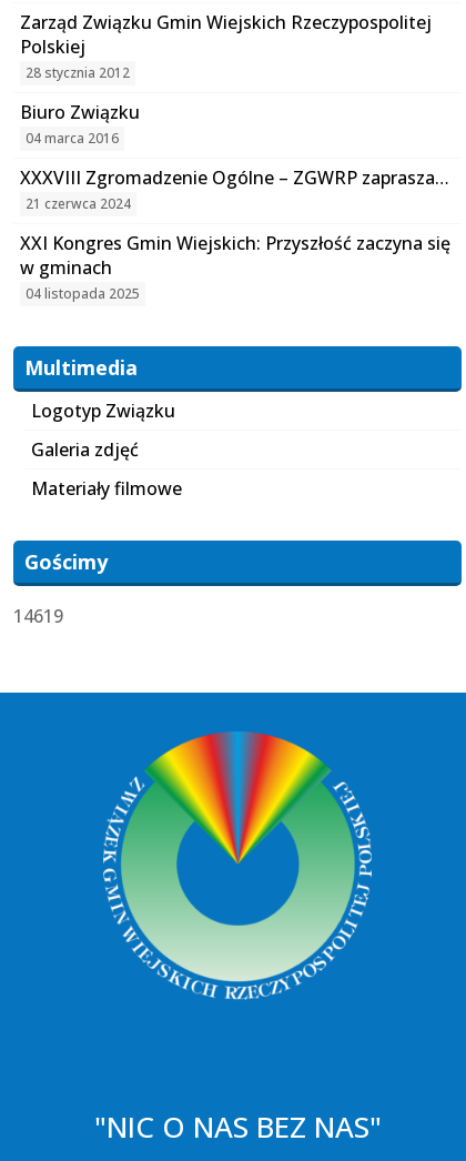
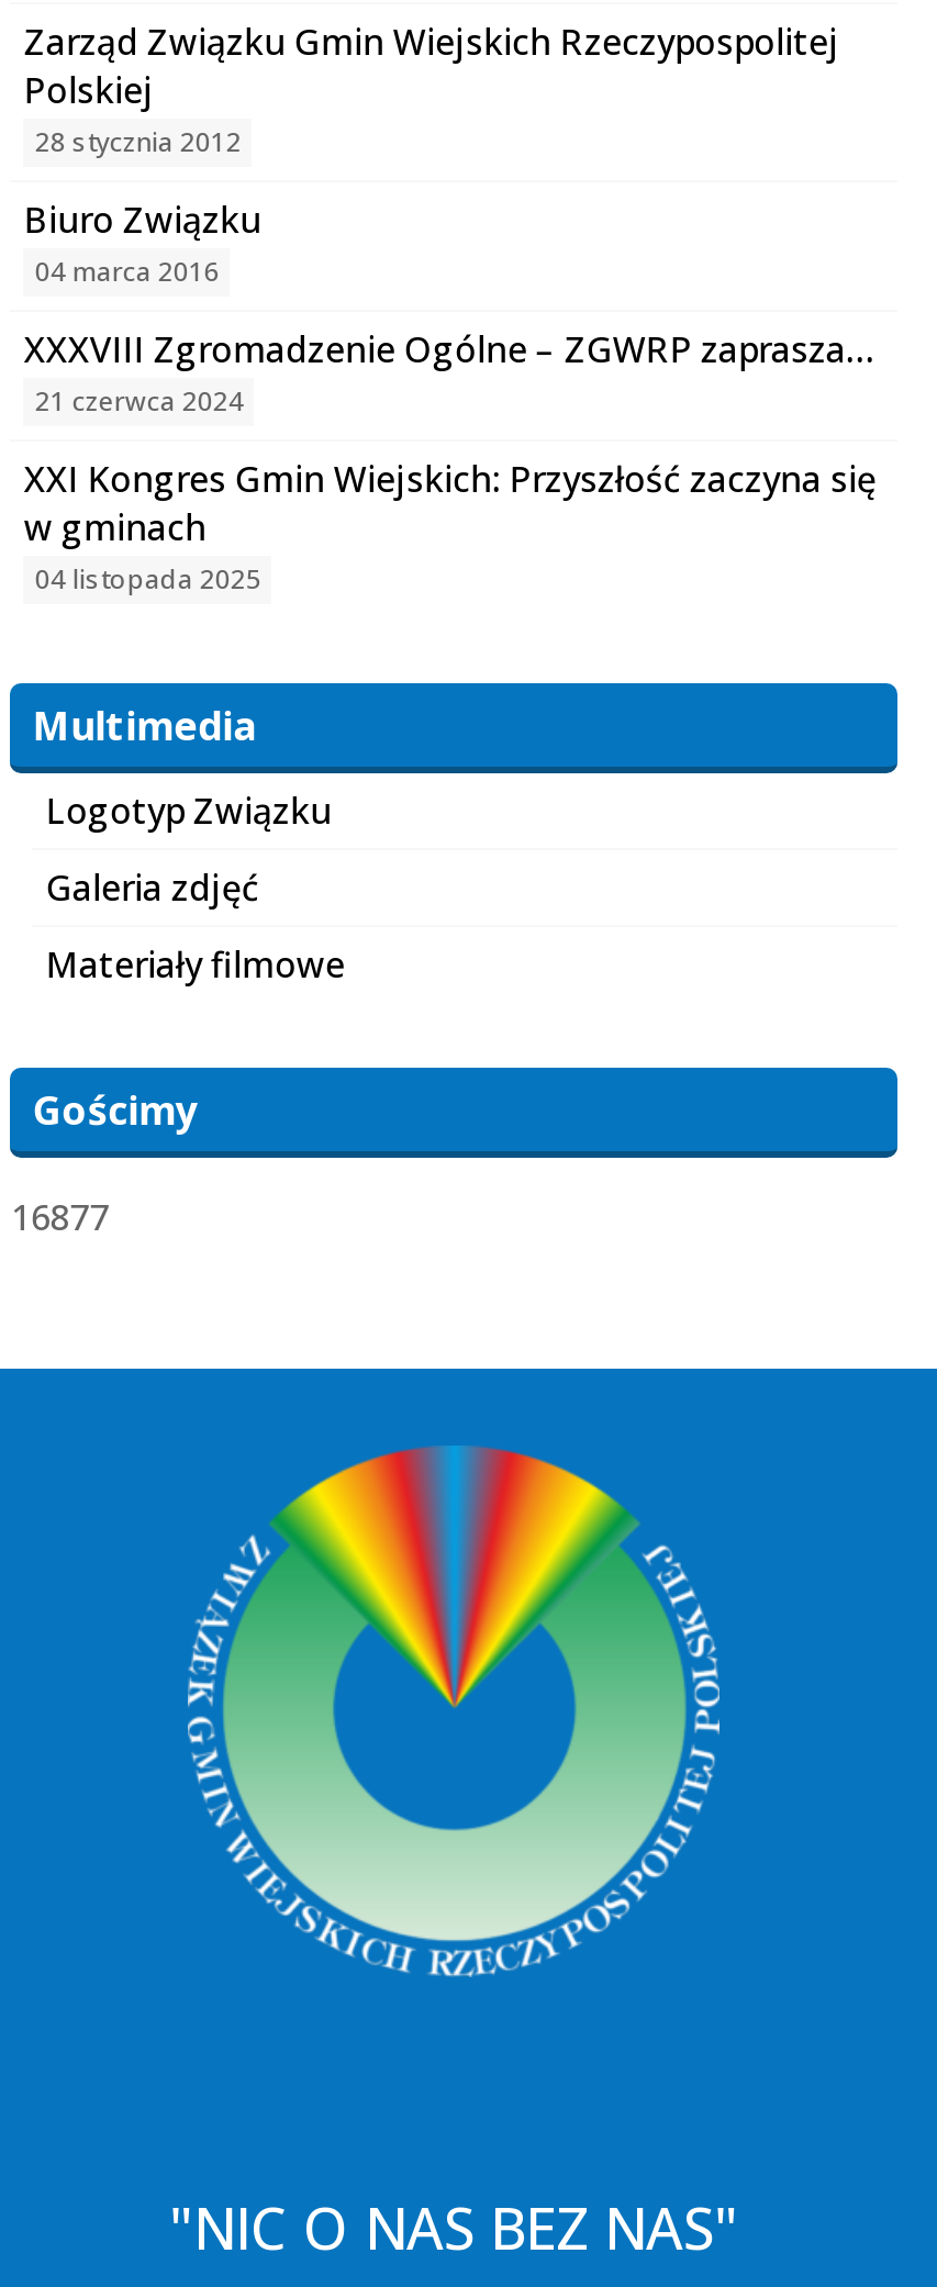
- 14619
+ 16877
